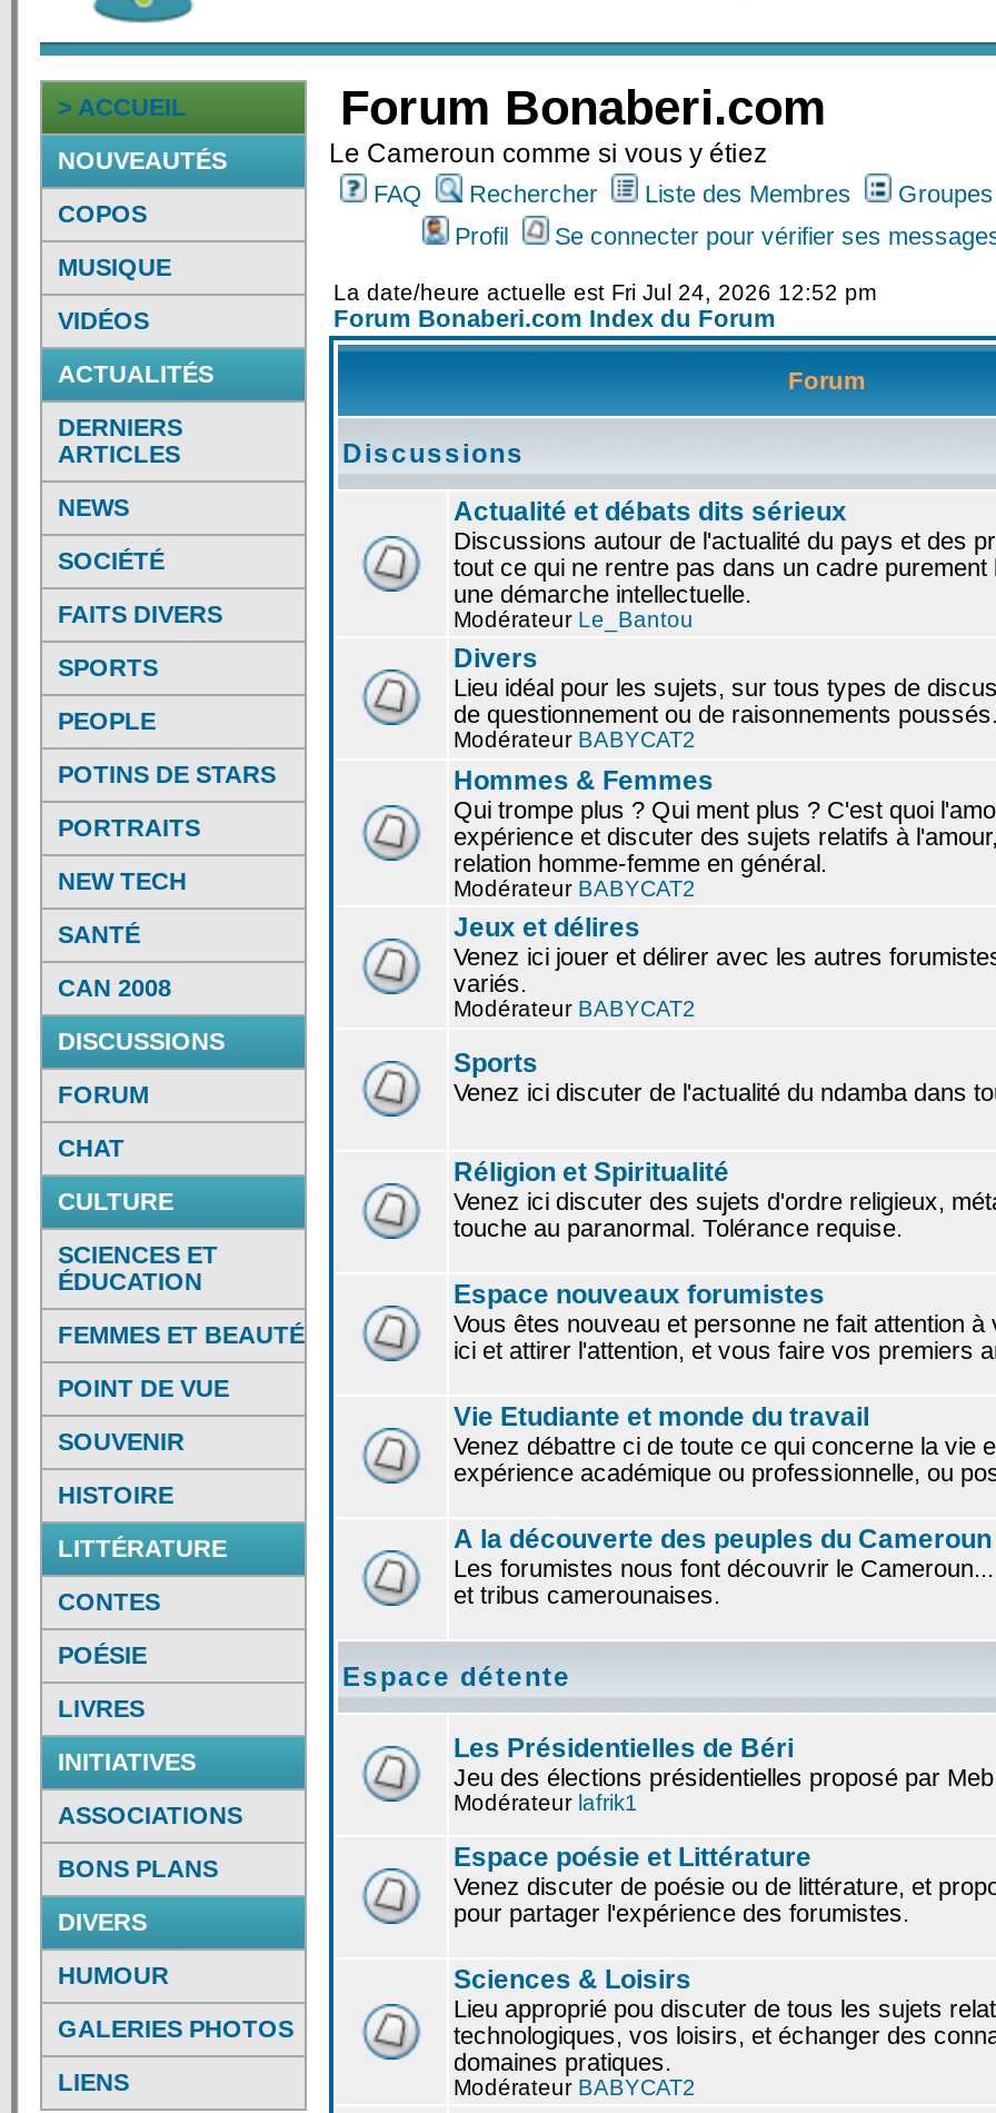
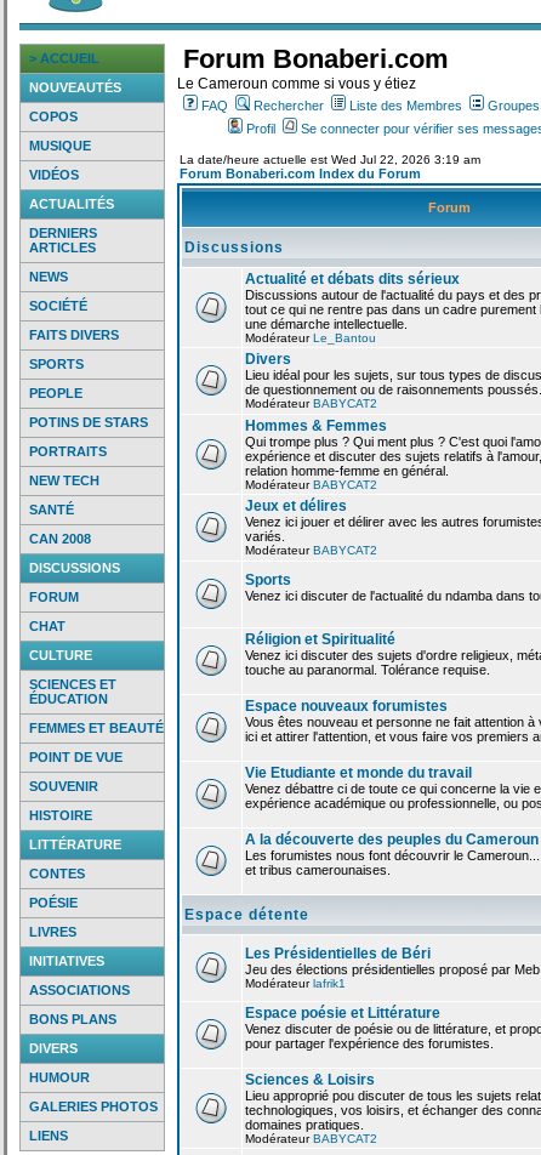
- La date/heure actuelle est Fri Jul 24, 2026 12:52 pm
+ La date/heure actuelle est Wed Jul 22, 2026 3:19 am
